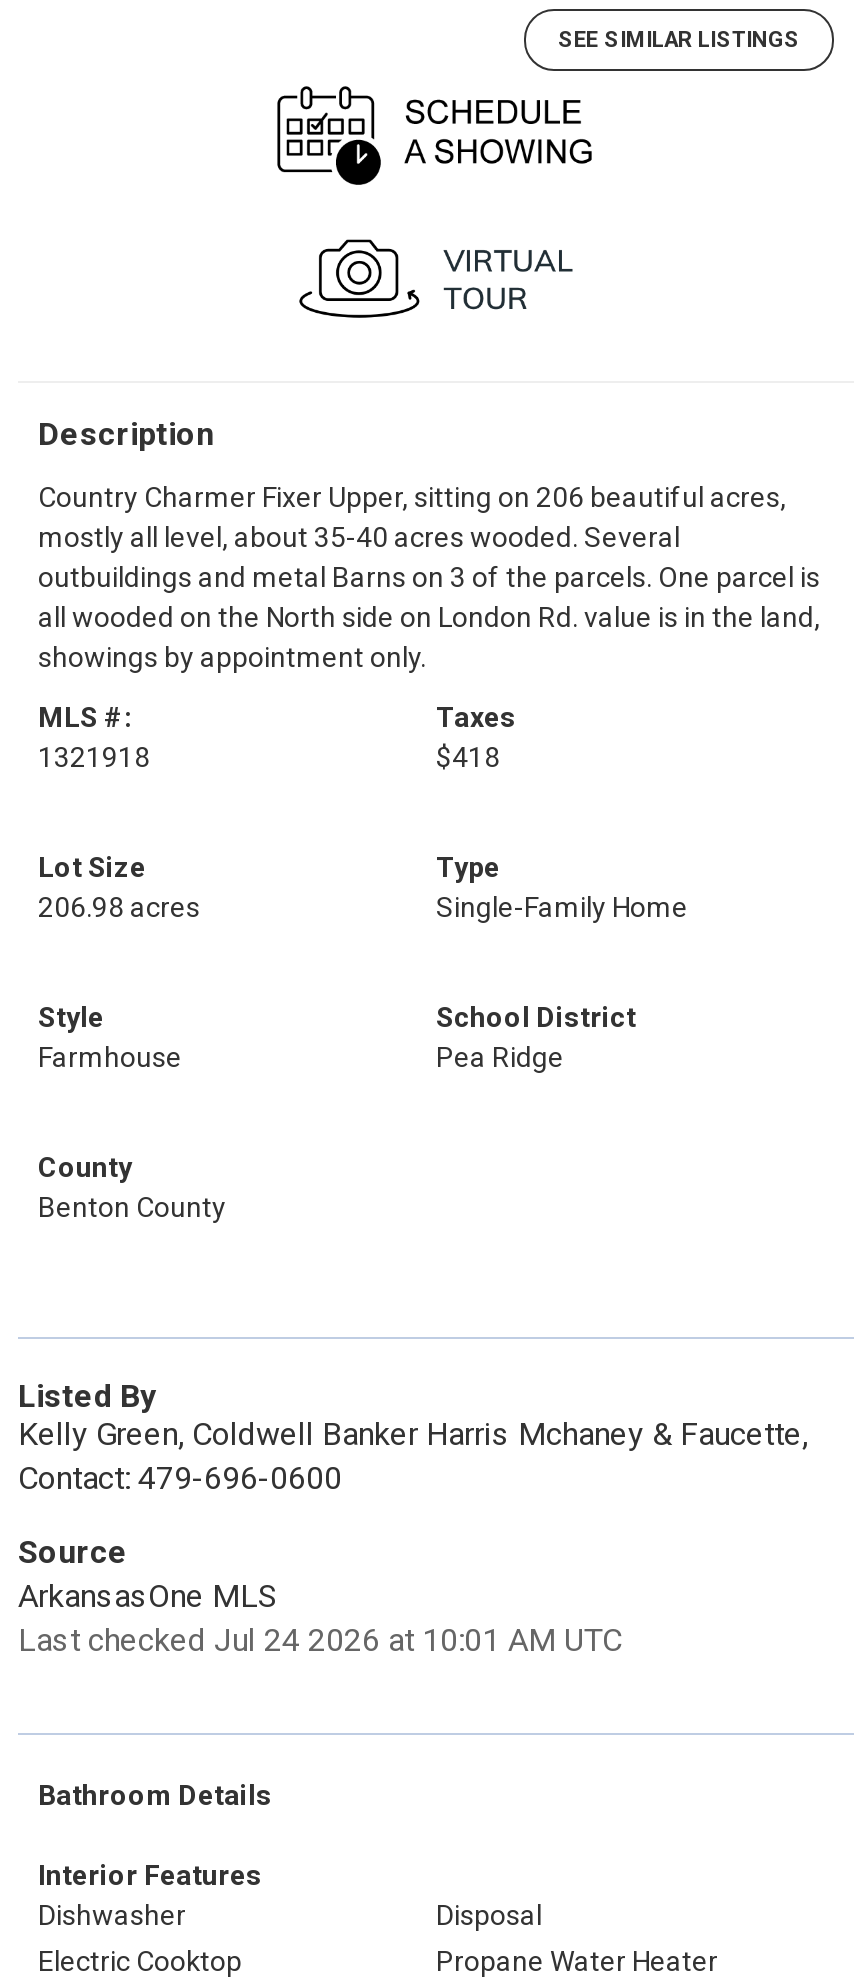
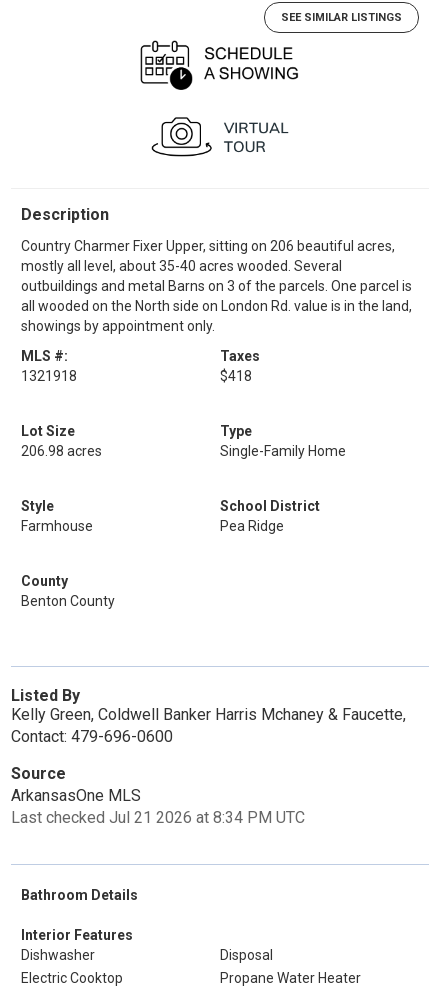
- Last checked Jul 24 2026 at 10:01 AM UTC
+ Last checked Jul 21 2026 at 8:34 PM UTC
